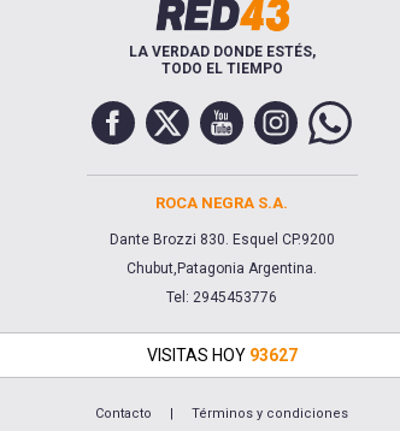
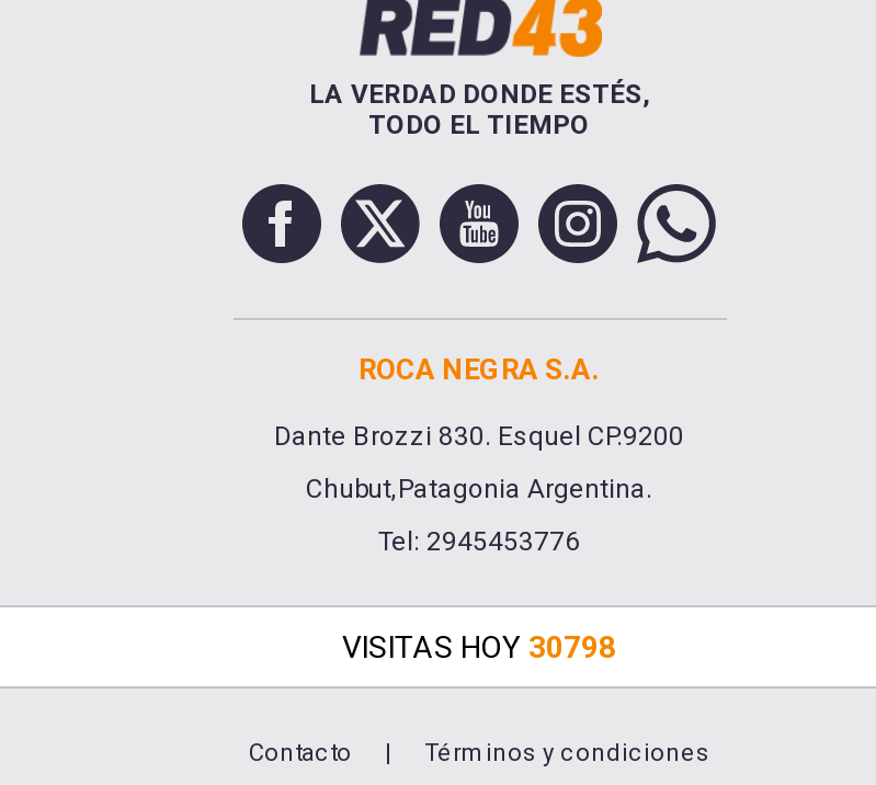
- VISITAS HOY 93627
+ VISITAS HOY 30798
